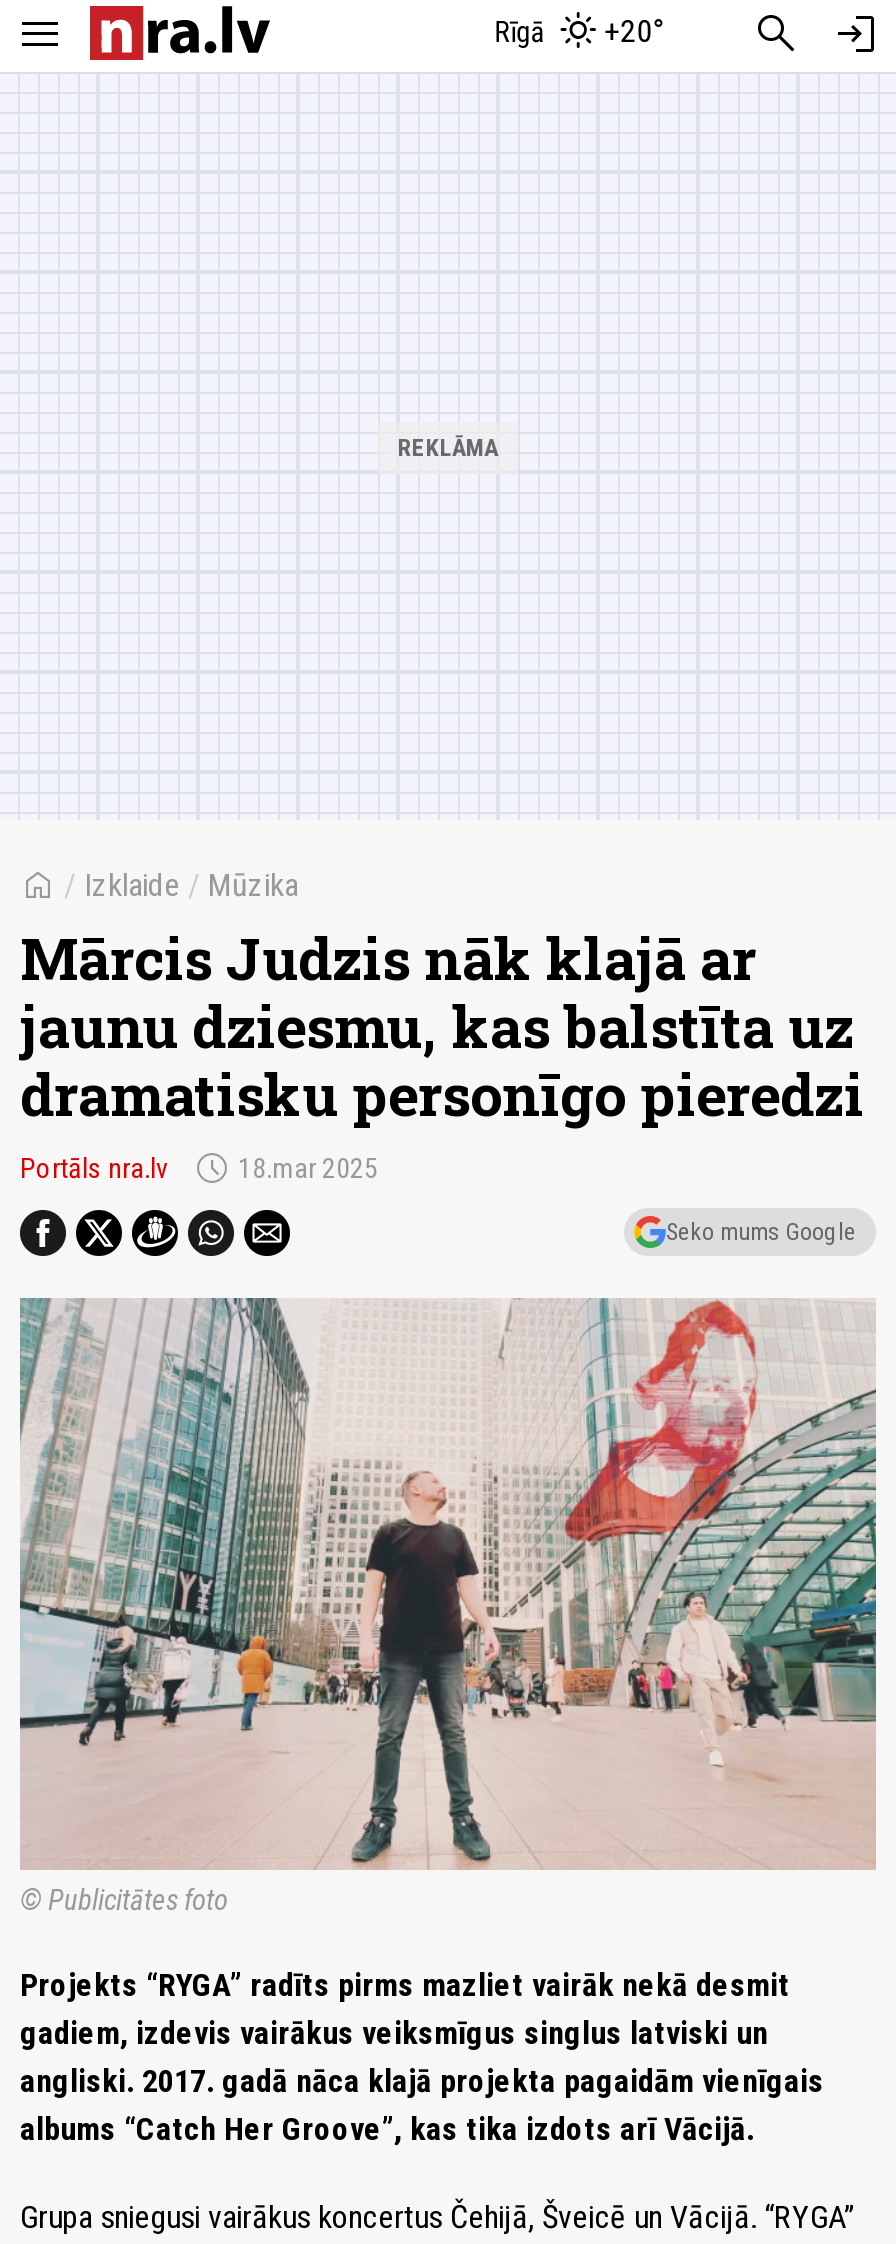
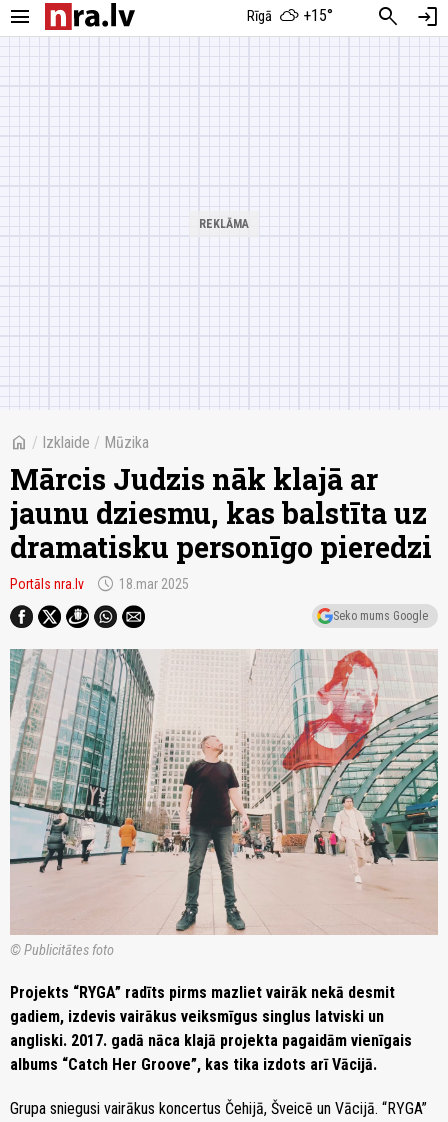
- Rīgā +20°
+ Rīgā +15°
